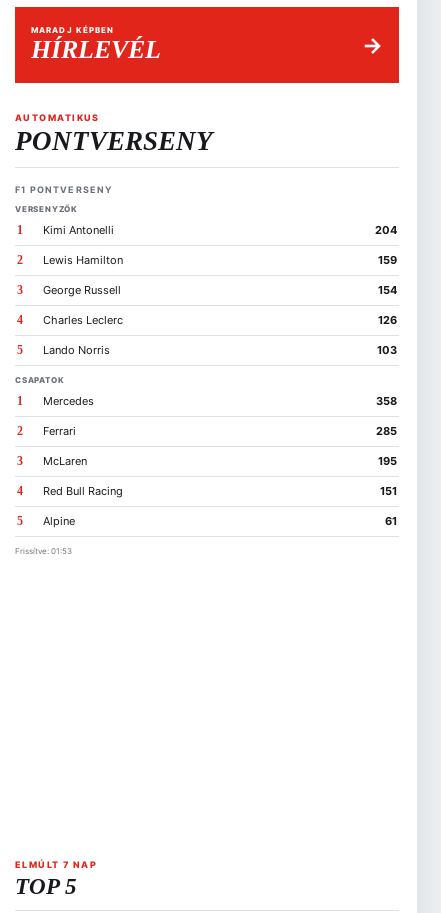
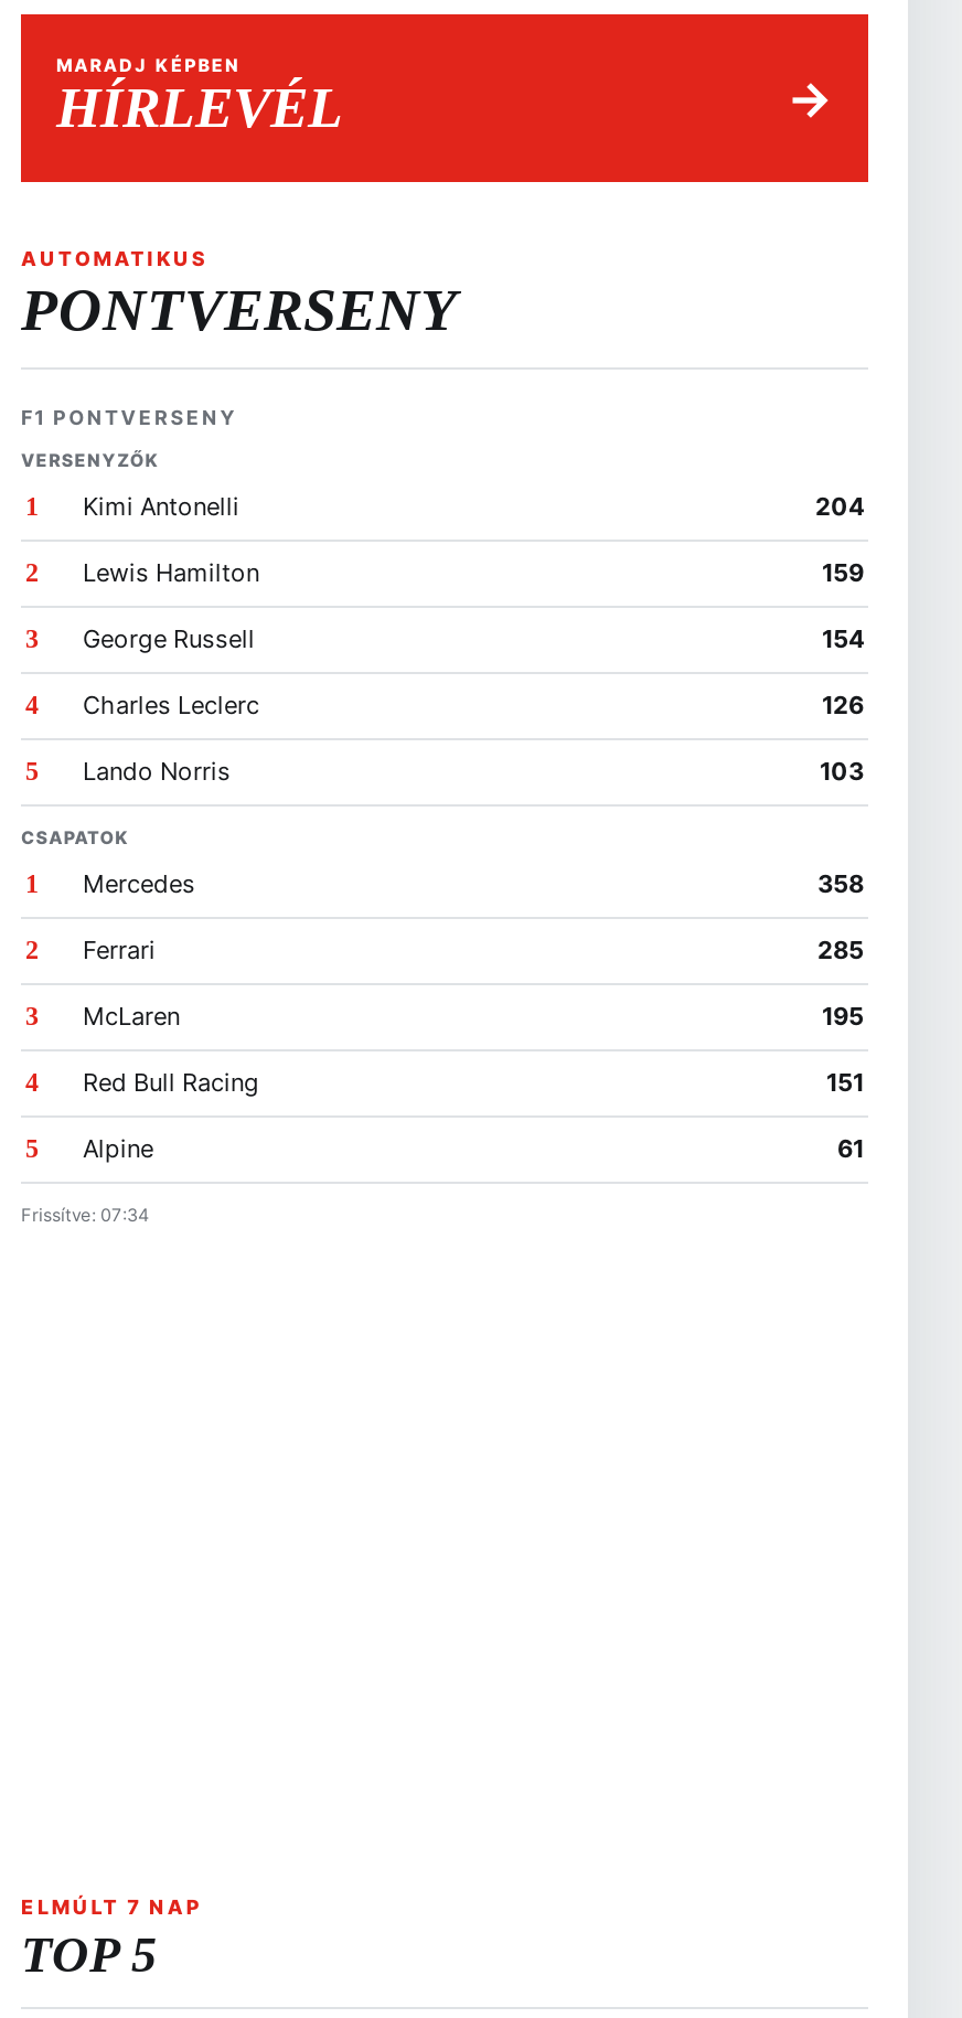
- Frissítve: 01:53
+ Frissítve: 07:34
